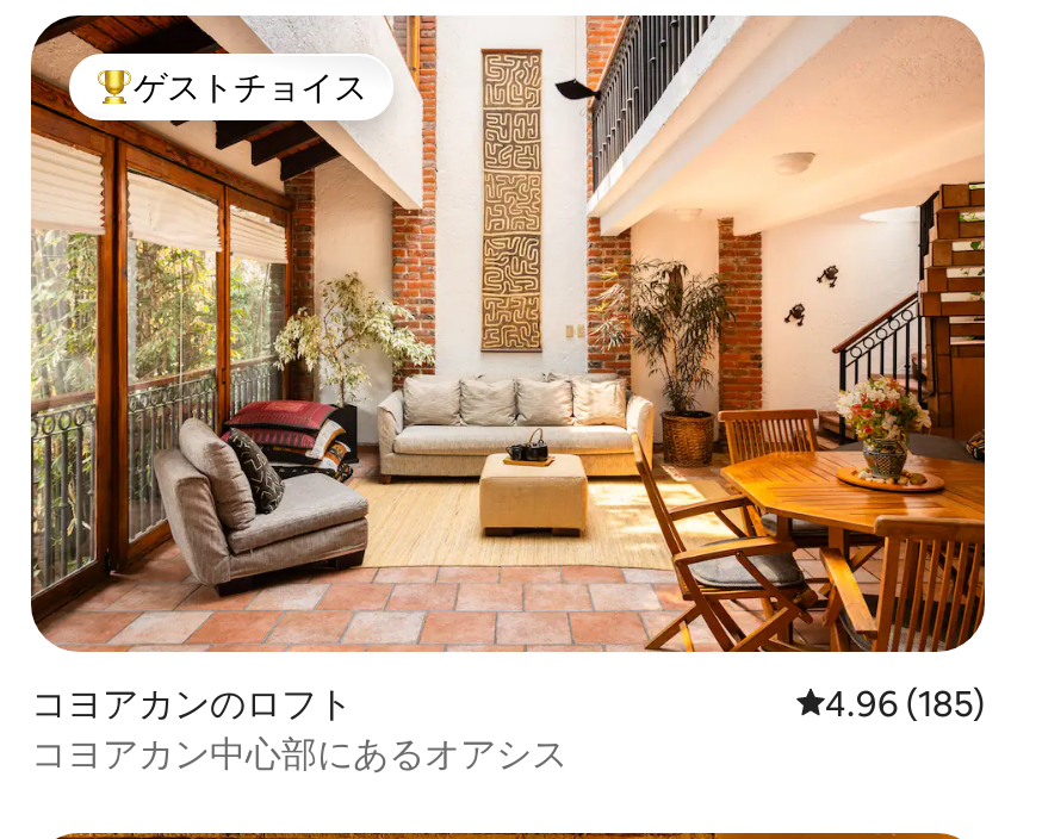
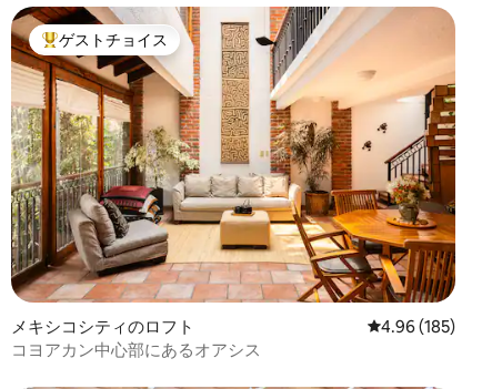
- コヨアカンのロフト
+ メキシコシティのロフト
